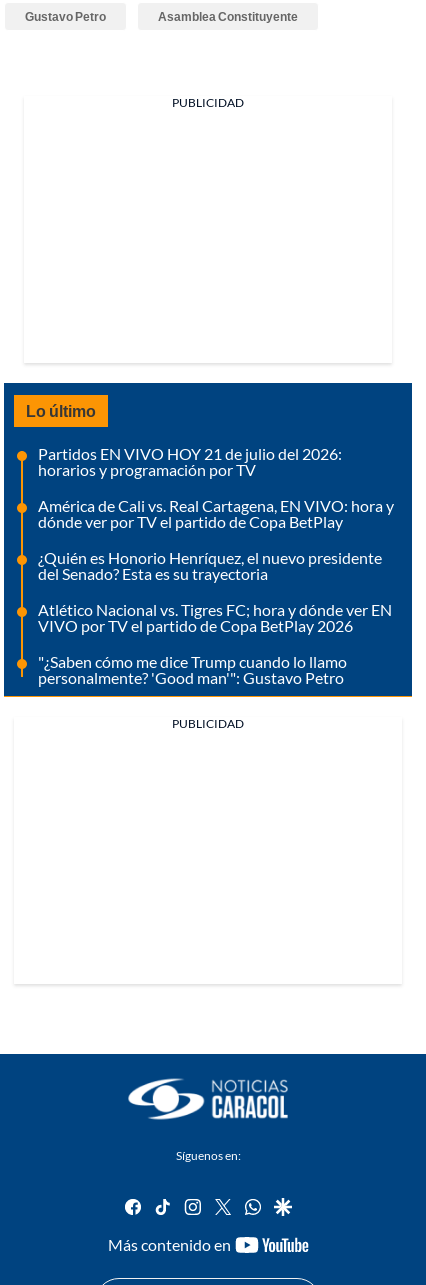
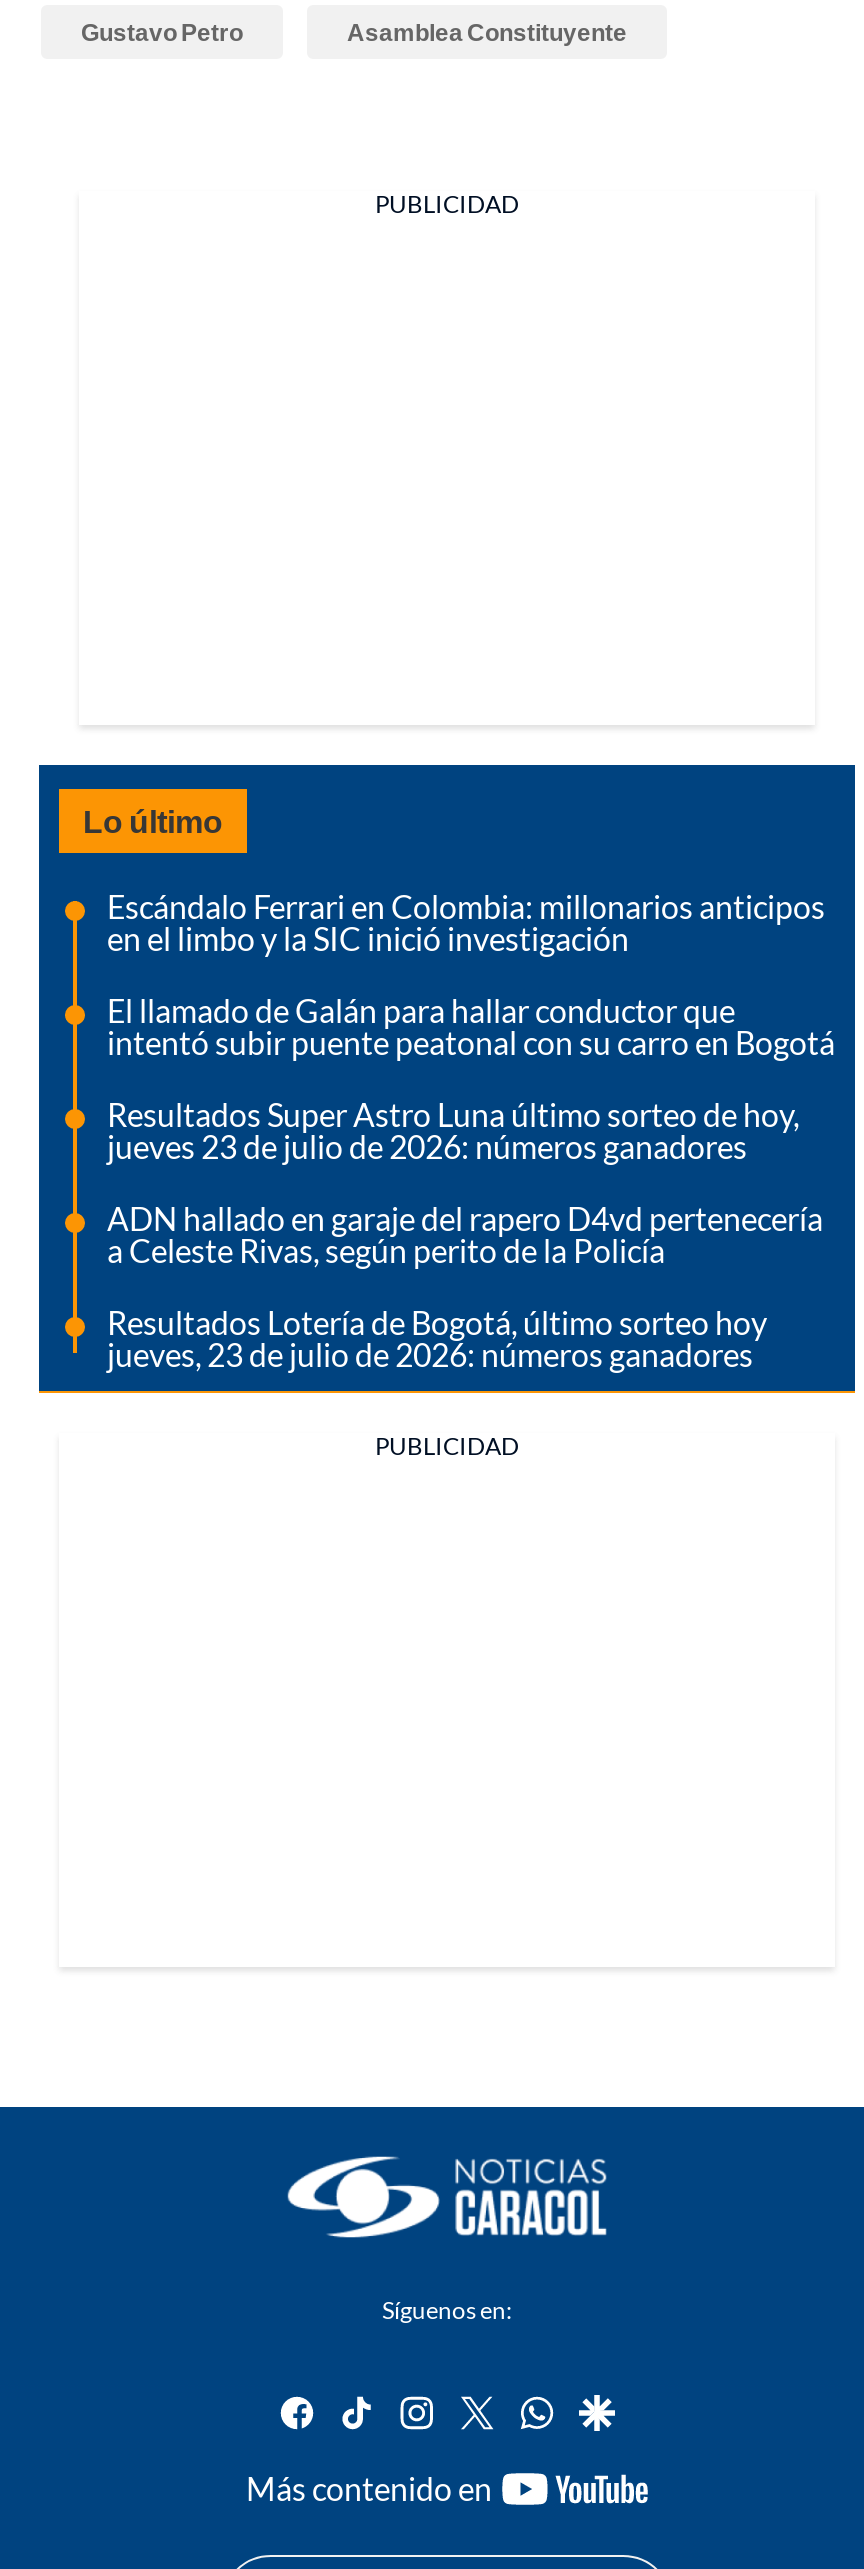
- Partidos EN VIVO HOY 21 de julio del 2026:
- horarios y programación por TV
+ Escándalo Ferrari en Colombia: millonarios anticipos
+ en el limbo y la SIC inició investigación

- América de Cali vs. Real Cartagena, EN VIVO: hora y
- dónde ver por TV el partido de Copa BetPlay
+ El llamado de Galán para hallar conductor que
+ intentó subir puente peatonal con su carro en Bogotá

- ¿Quién es Honorio Henríquez, el nuevo presidente
- del Senado? Esta es su trayectoria
+ Resultados Super Astro Luna último sorteo de hoy,
+ jueves 23 de julio de 2026: números ganadores

- Atlético Nacional vs. Tigres FC; hora y dónde ver EN
- VIVO por TV el partido de Copa BetPlay 2026
+ ADN hallado en garaje del rapero D4vd pertenecería
+ a Celeste Rivas, según perito de la Policía

- "¿Saben cómo me dice Trump cuando lo llamo
- personalmente? 'Good man'": Gustavo Petro
+ Resultados Lotería de Bogotá, último sorteo hoy
+ jueves, 23 de julio de 2026: números ganadores
